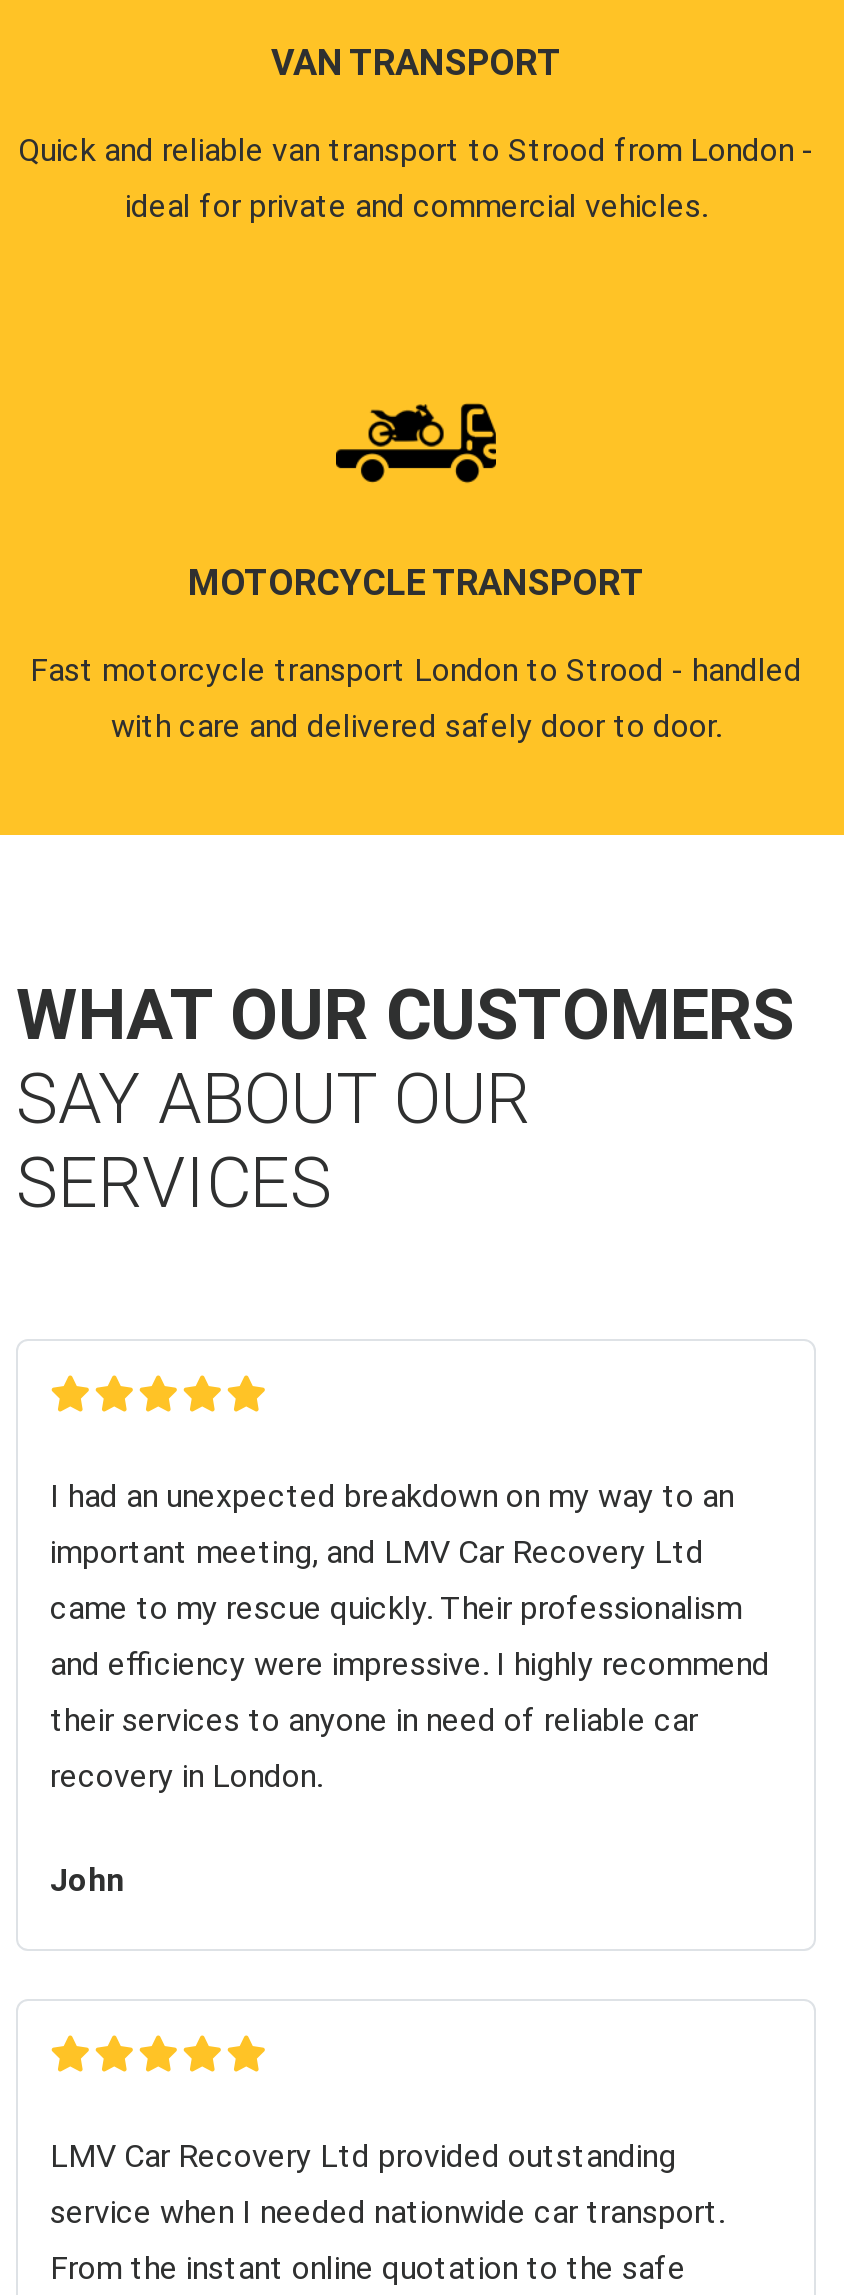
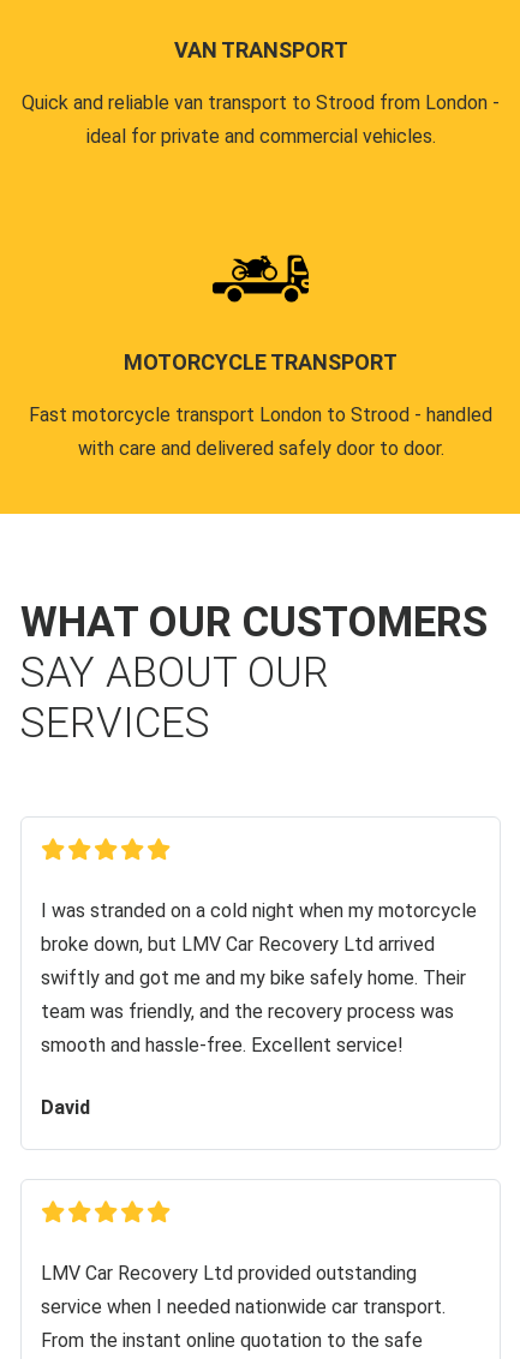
- I had an unexpected breakdown on my way to an
- important meeting, and LMV Car Recovery Ltd
- came to my rescue quickly. Their professionalism
- and efficiency were impressive. I highly recommend
- their services to anyone in need of reliable car
- recovery in London.
- John
+ I was stranded on a cold night when my motorcycle
+ broke down, but LMV Car Recovery Ltd arrived
+ swiftly and got me and my bike safely home. Their
+ team was friendly, and the recovery process was
+ smooth and hassle-free. Excellent service!
+ David
